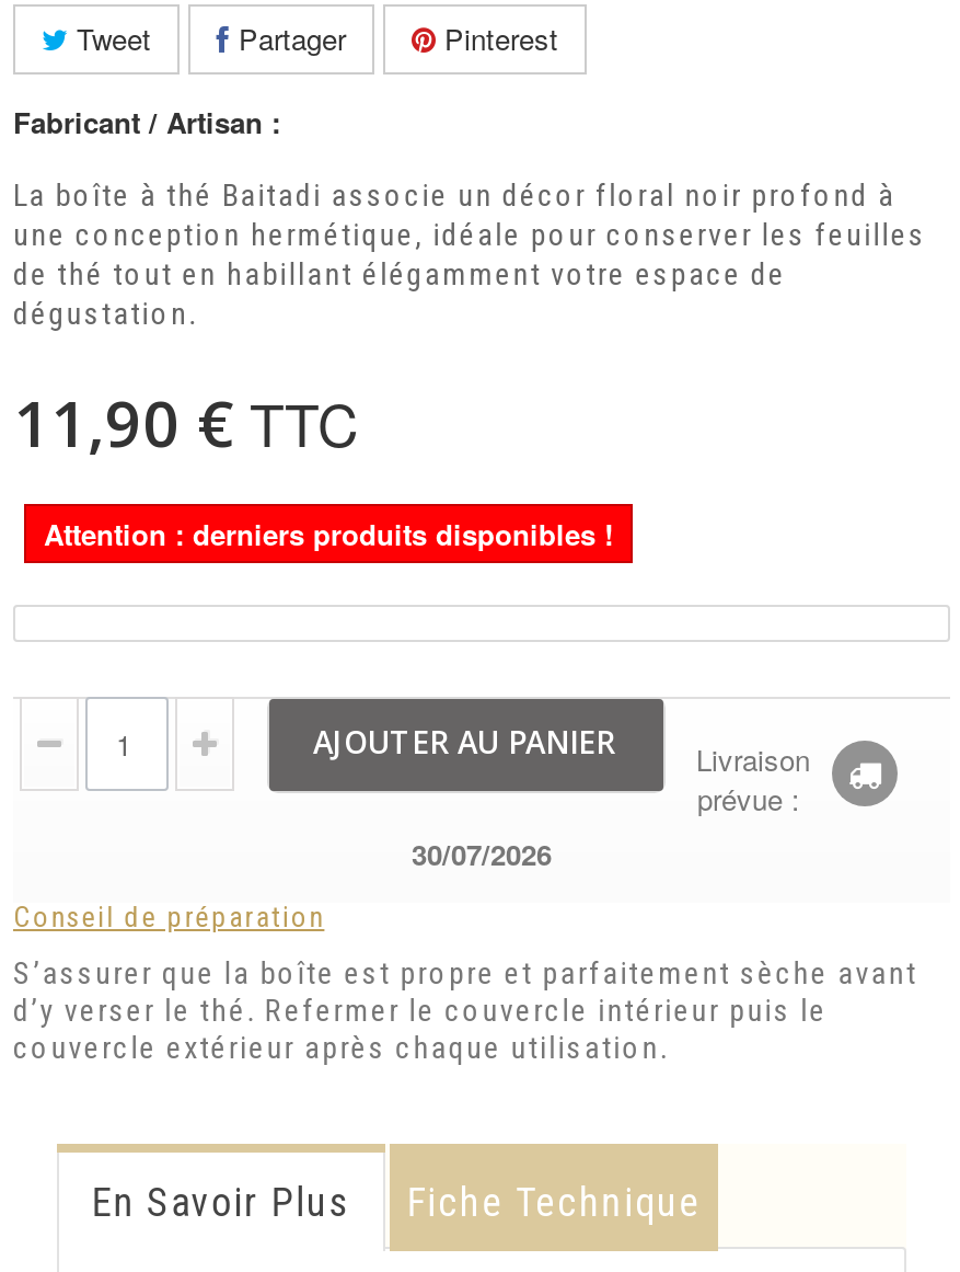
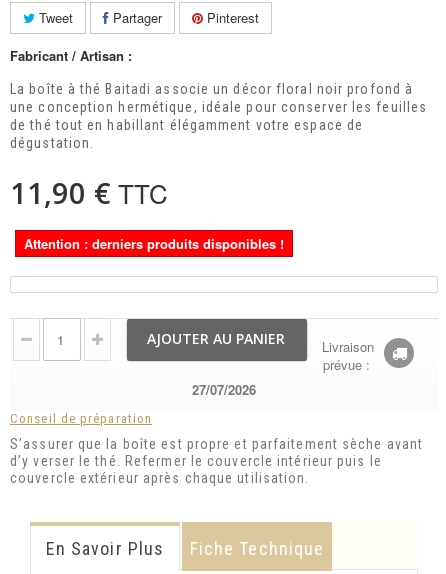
- 30/07/2026
+ 27/07/2026
